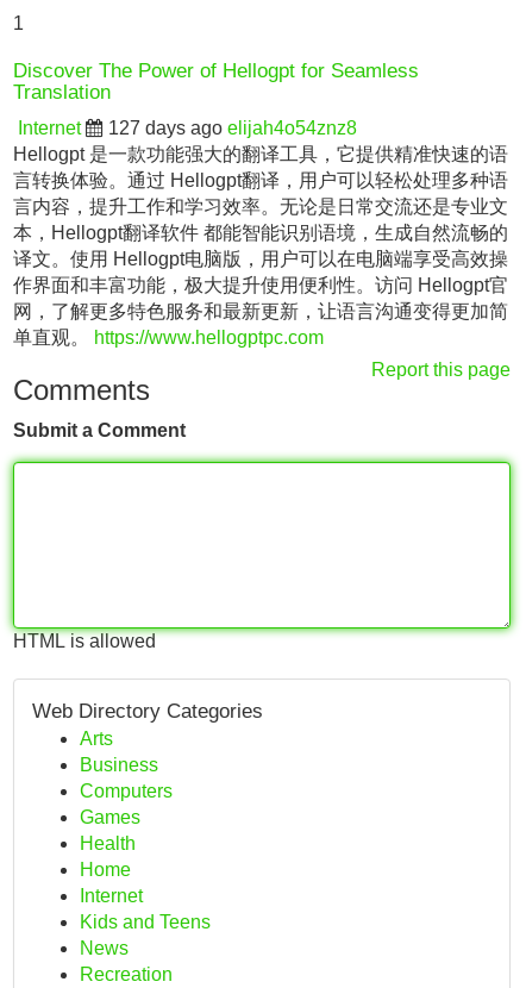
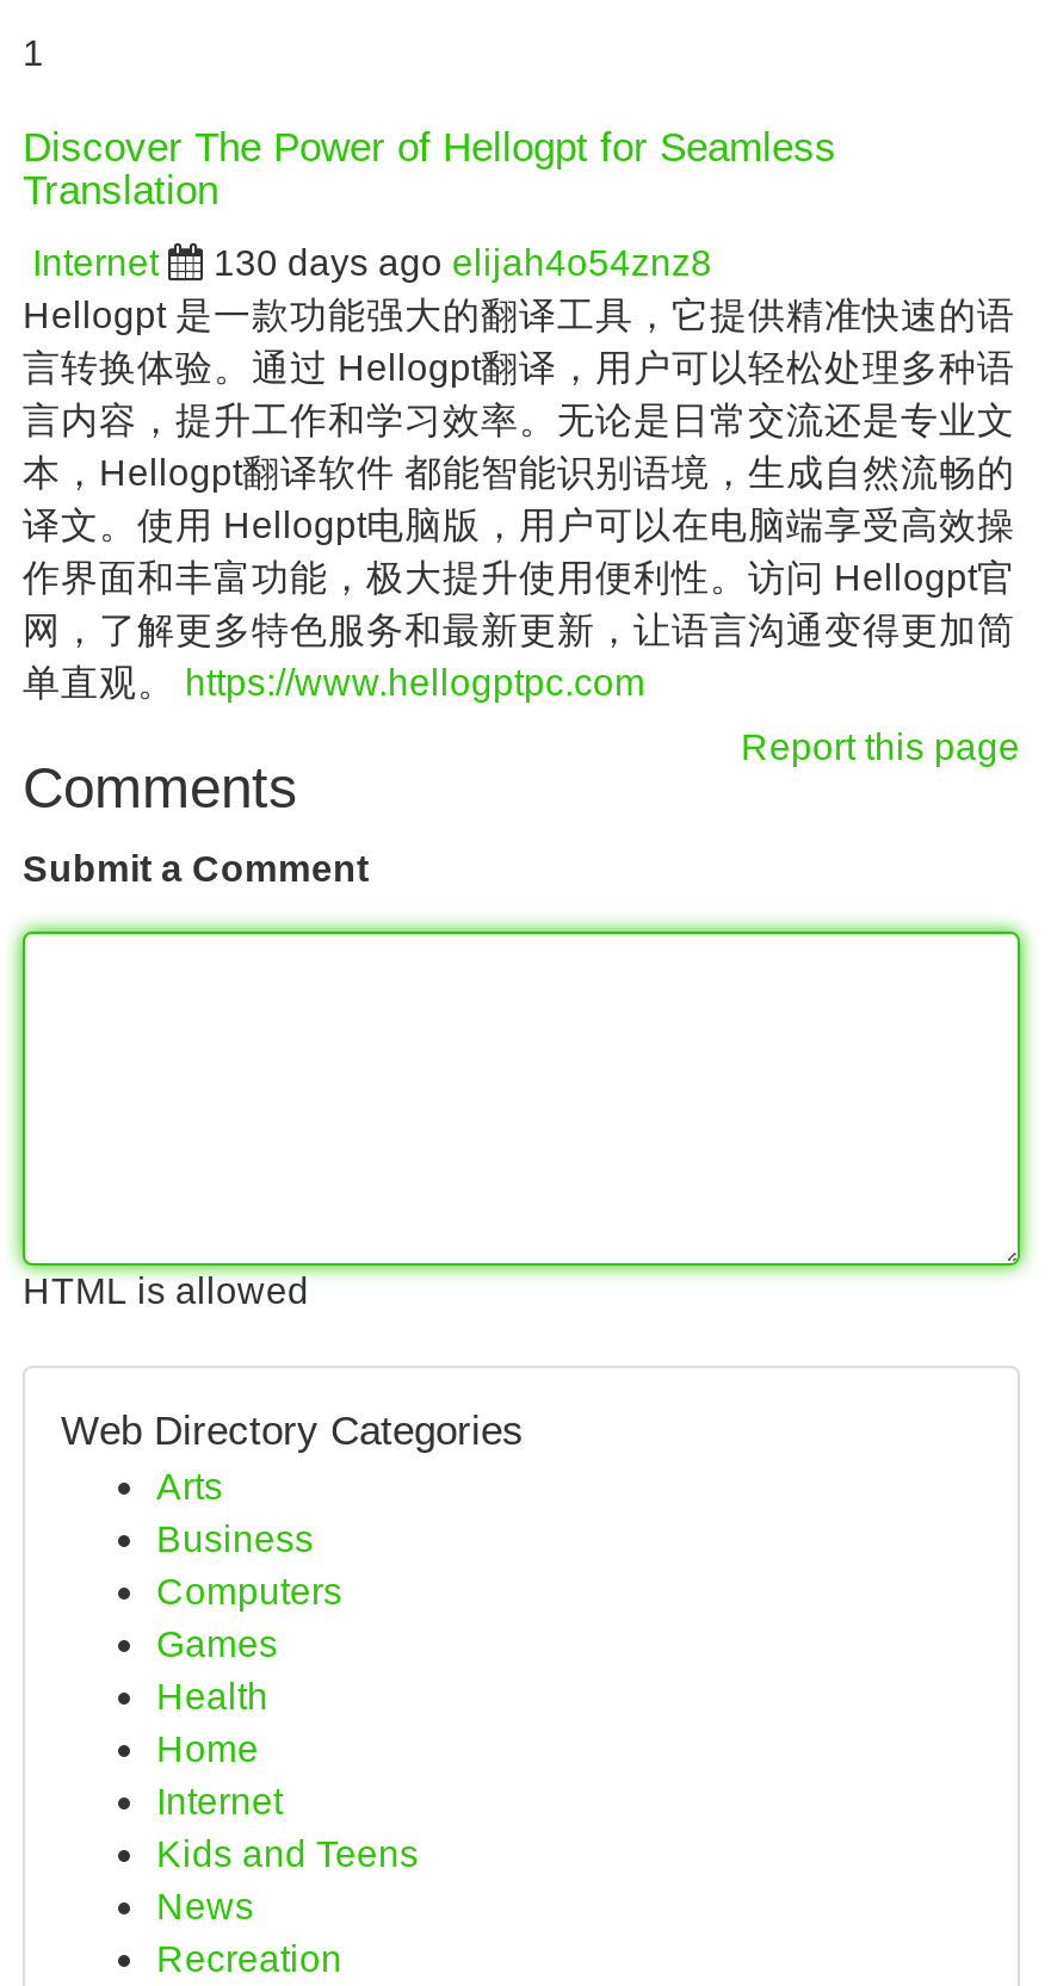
- 127 days ago elijah4o54znz8
+ 130 days ago elijah4o54znz8
